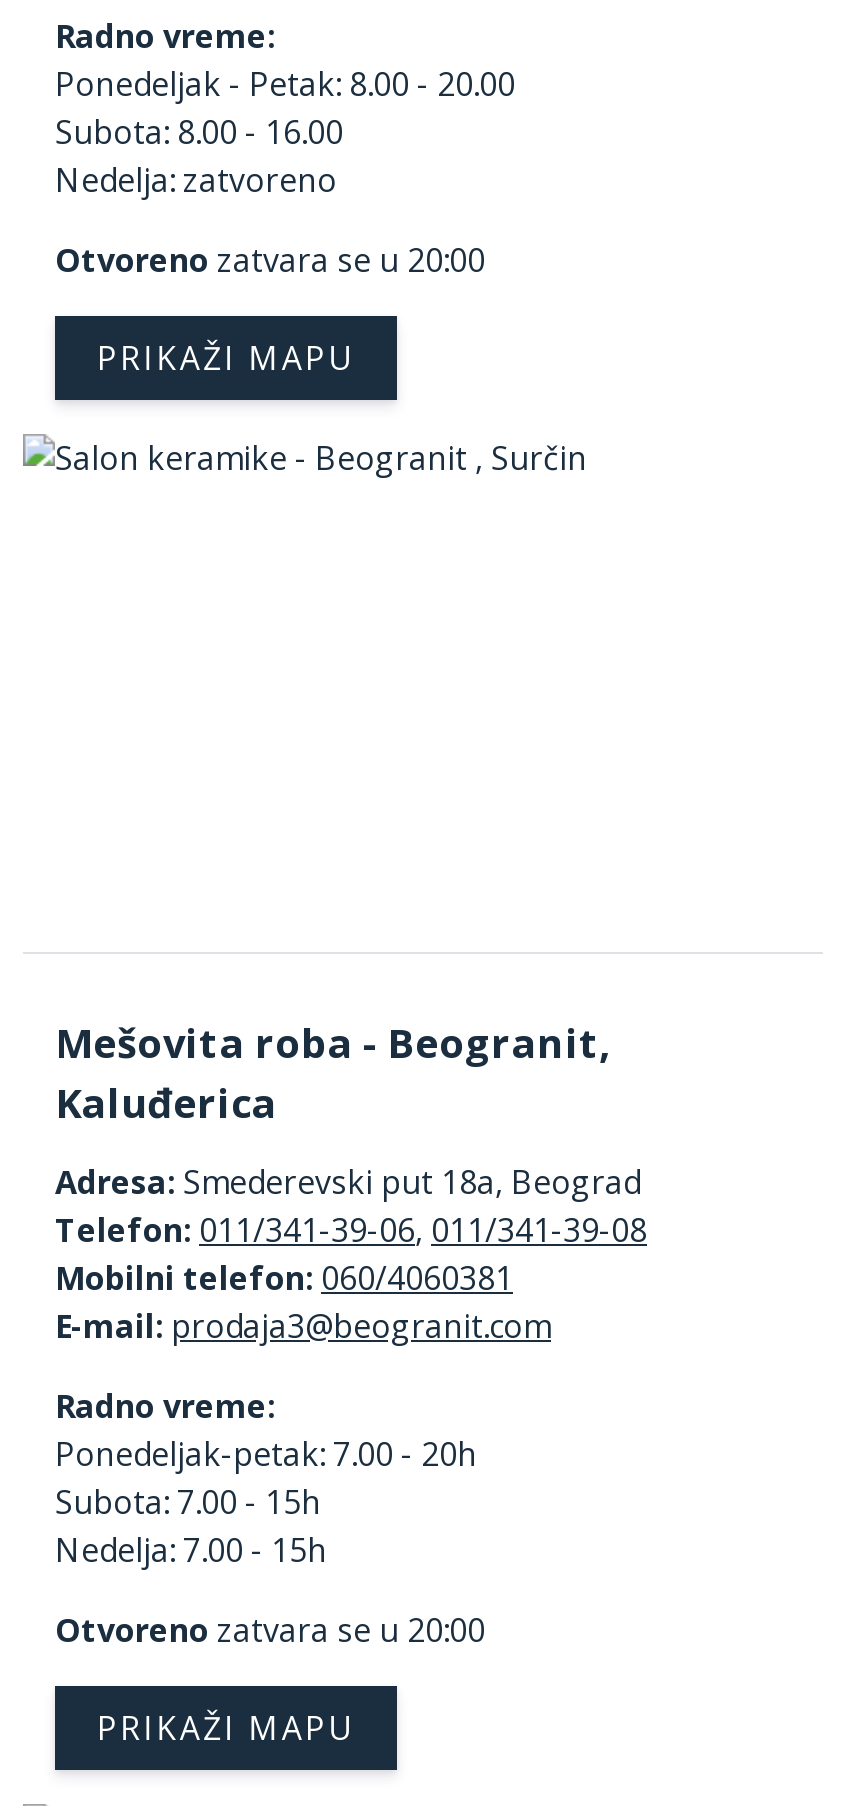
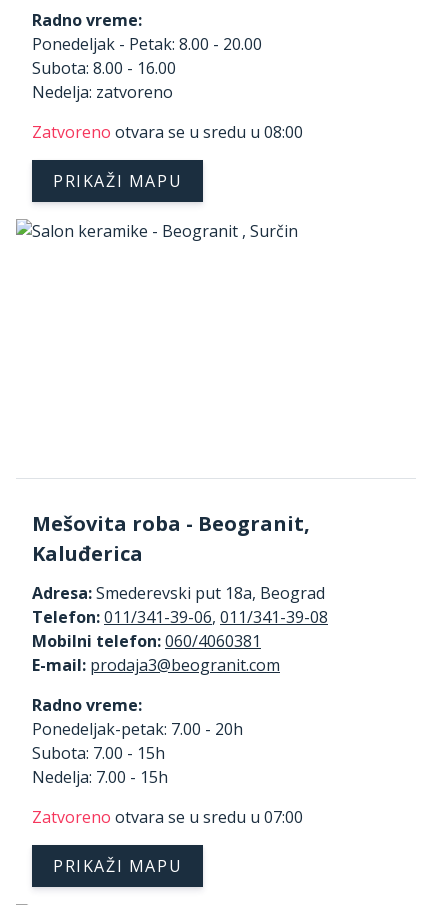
- Otvoreno zatvara se u 20:00
+ Zatvoreno otvara se u sredu u 08:00

- Otvoreno zatvara se u 20:00
+ Zatvoreno otvara se u sredu u 07:00
